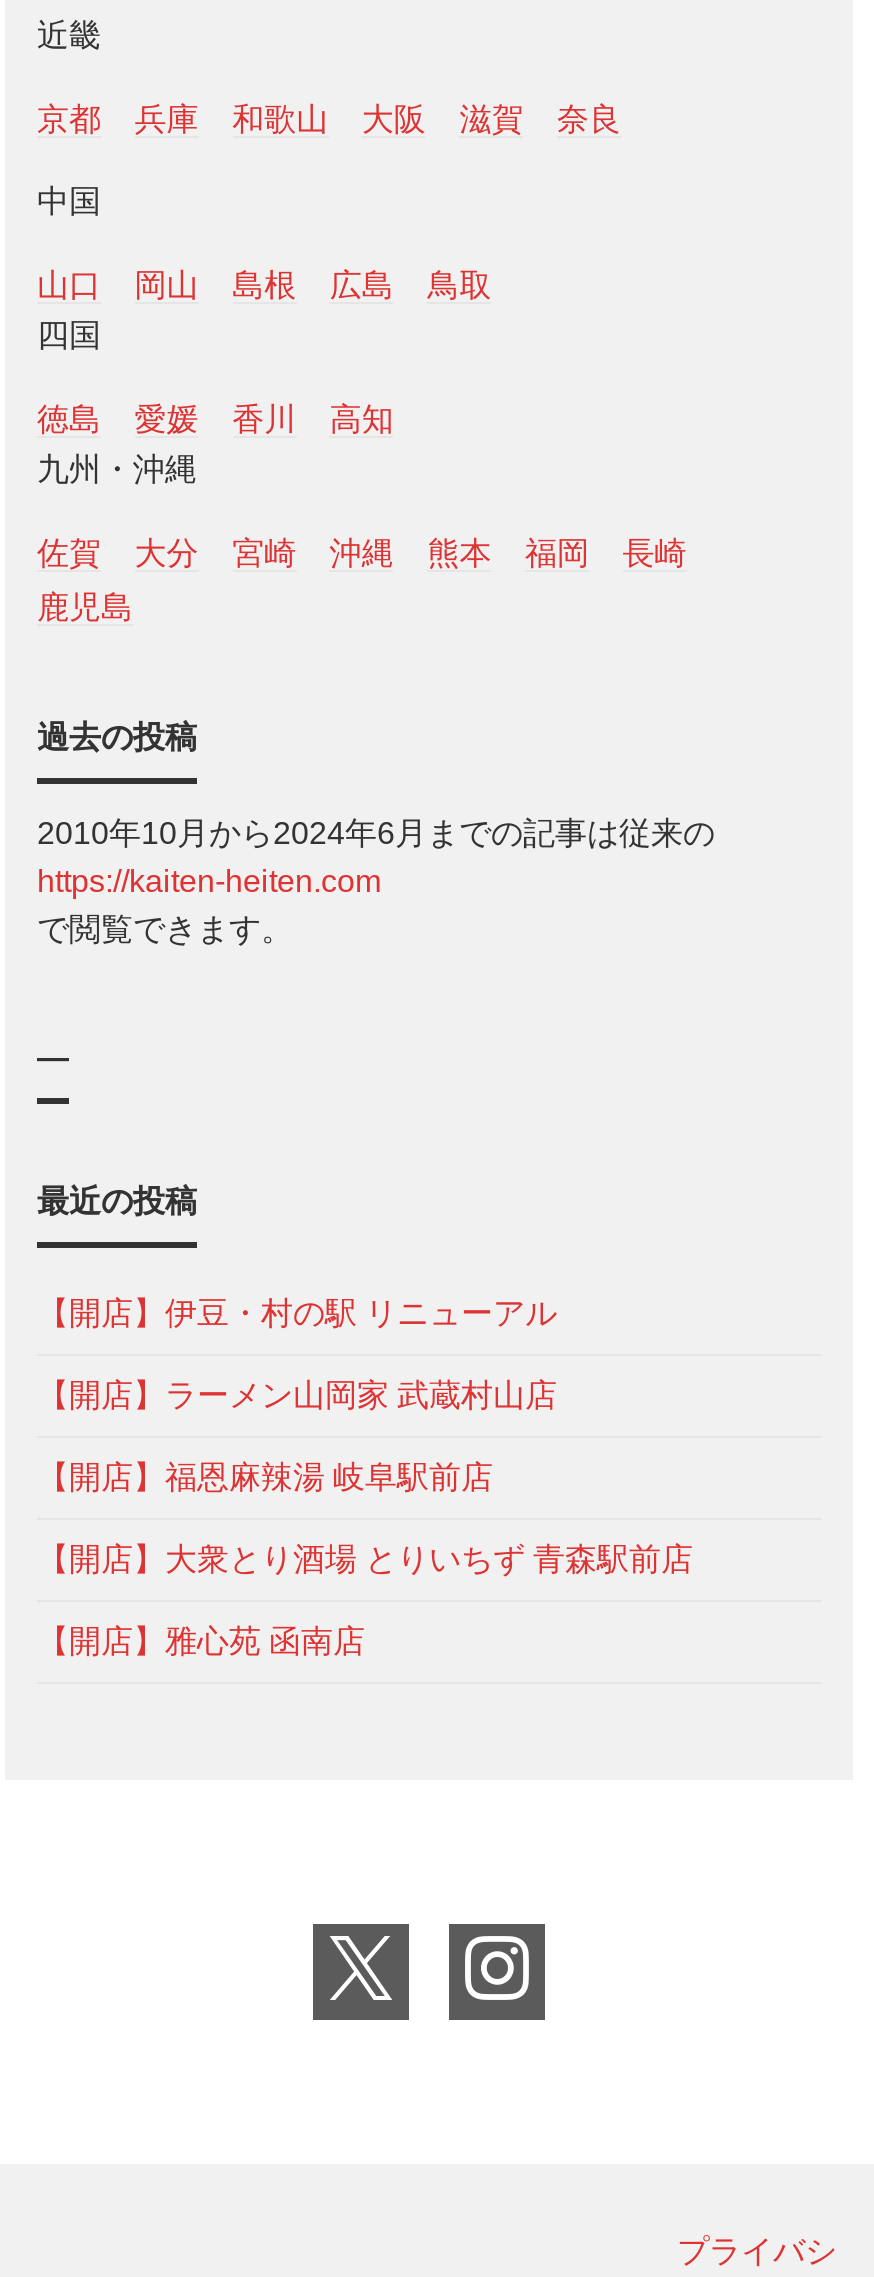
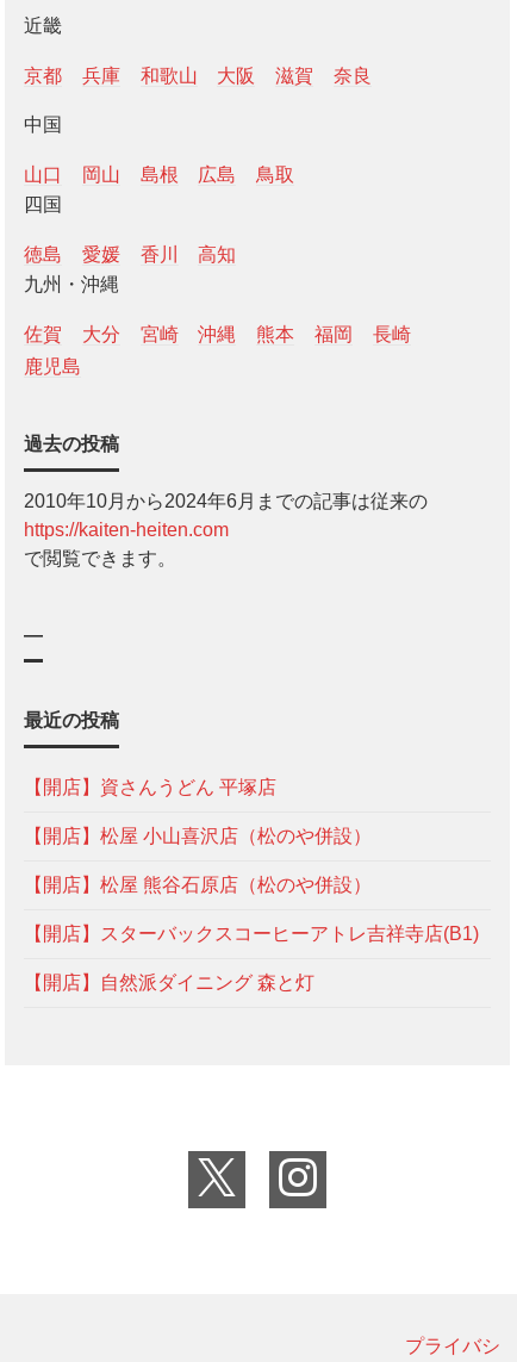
- 【開店】伊豆・村の駅 リニューアル
+ 【開店】資さんうどん 平塚店

- 【開店】ラーメン山岡家 武蔵村山店
+ 【開店】松屋 小山喜沢店（松のや併設）

- 【開店】福恩麻辣湯 岐阜駅前店
+ 【開店】松屋 熊谷石原店（松のや併設）

- 【開店】大衆とり酒場 とりいちず 青森駅前店
+ 【開店】スターバックスコーヒーアトレ吉祥寺店(B1)

- 【開店】雅心苑 函南店
+ 【開店】自然派ダイニング 森と灯
